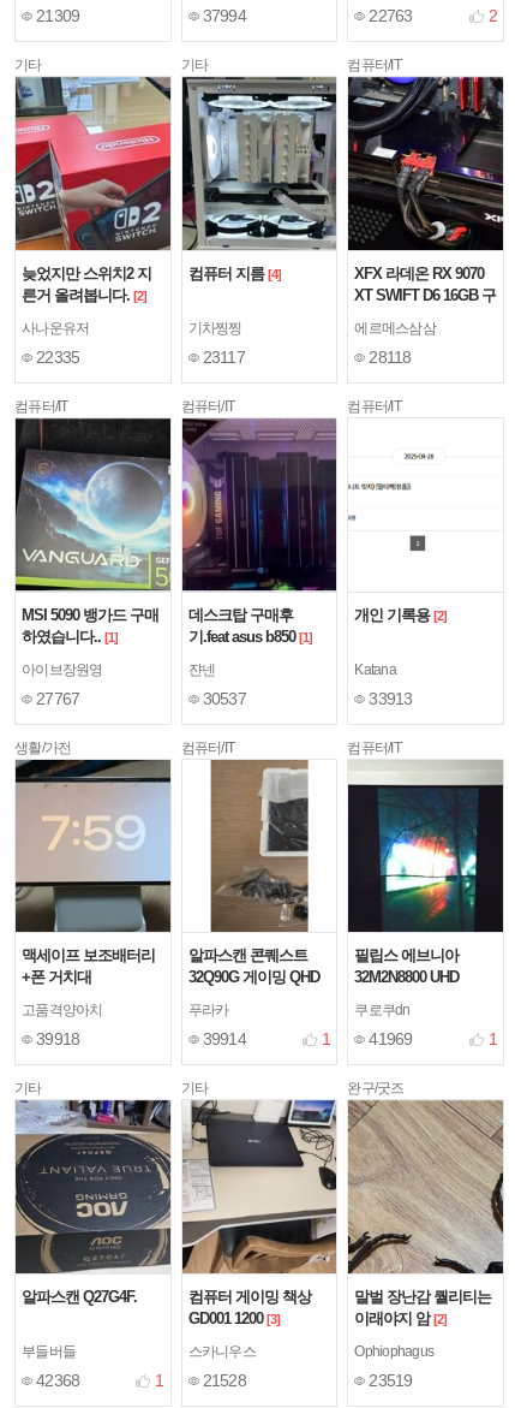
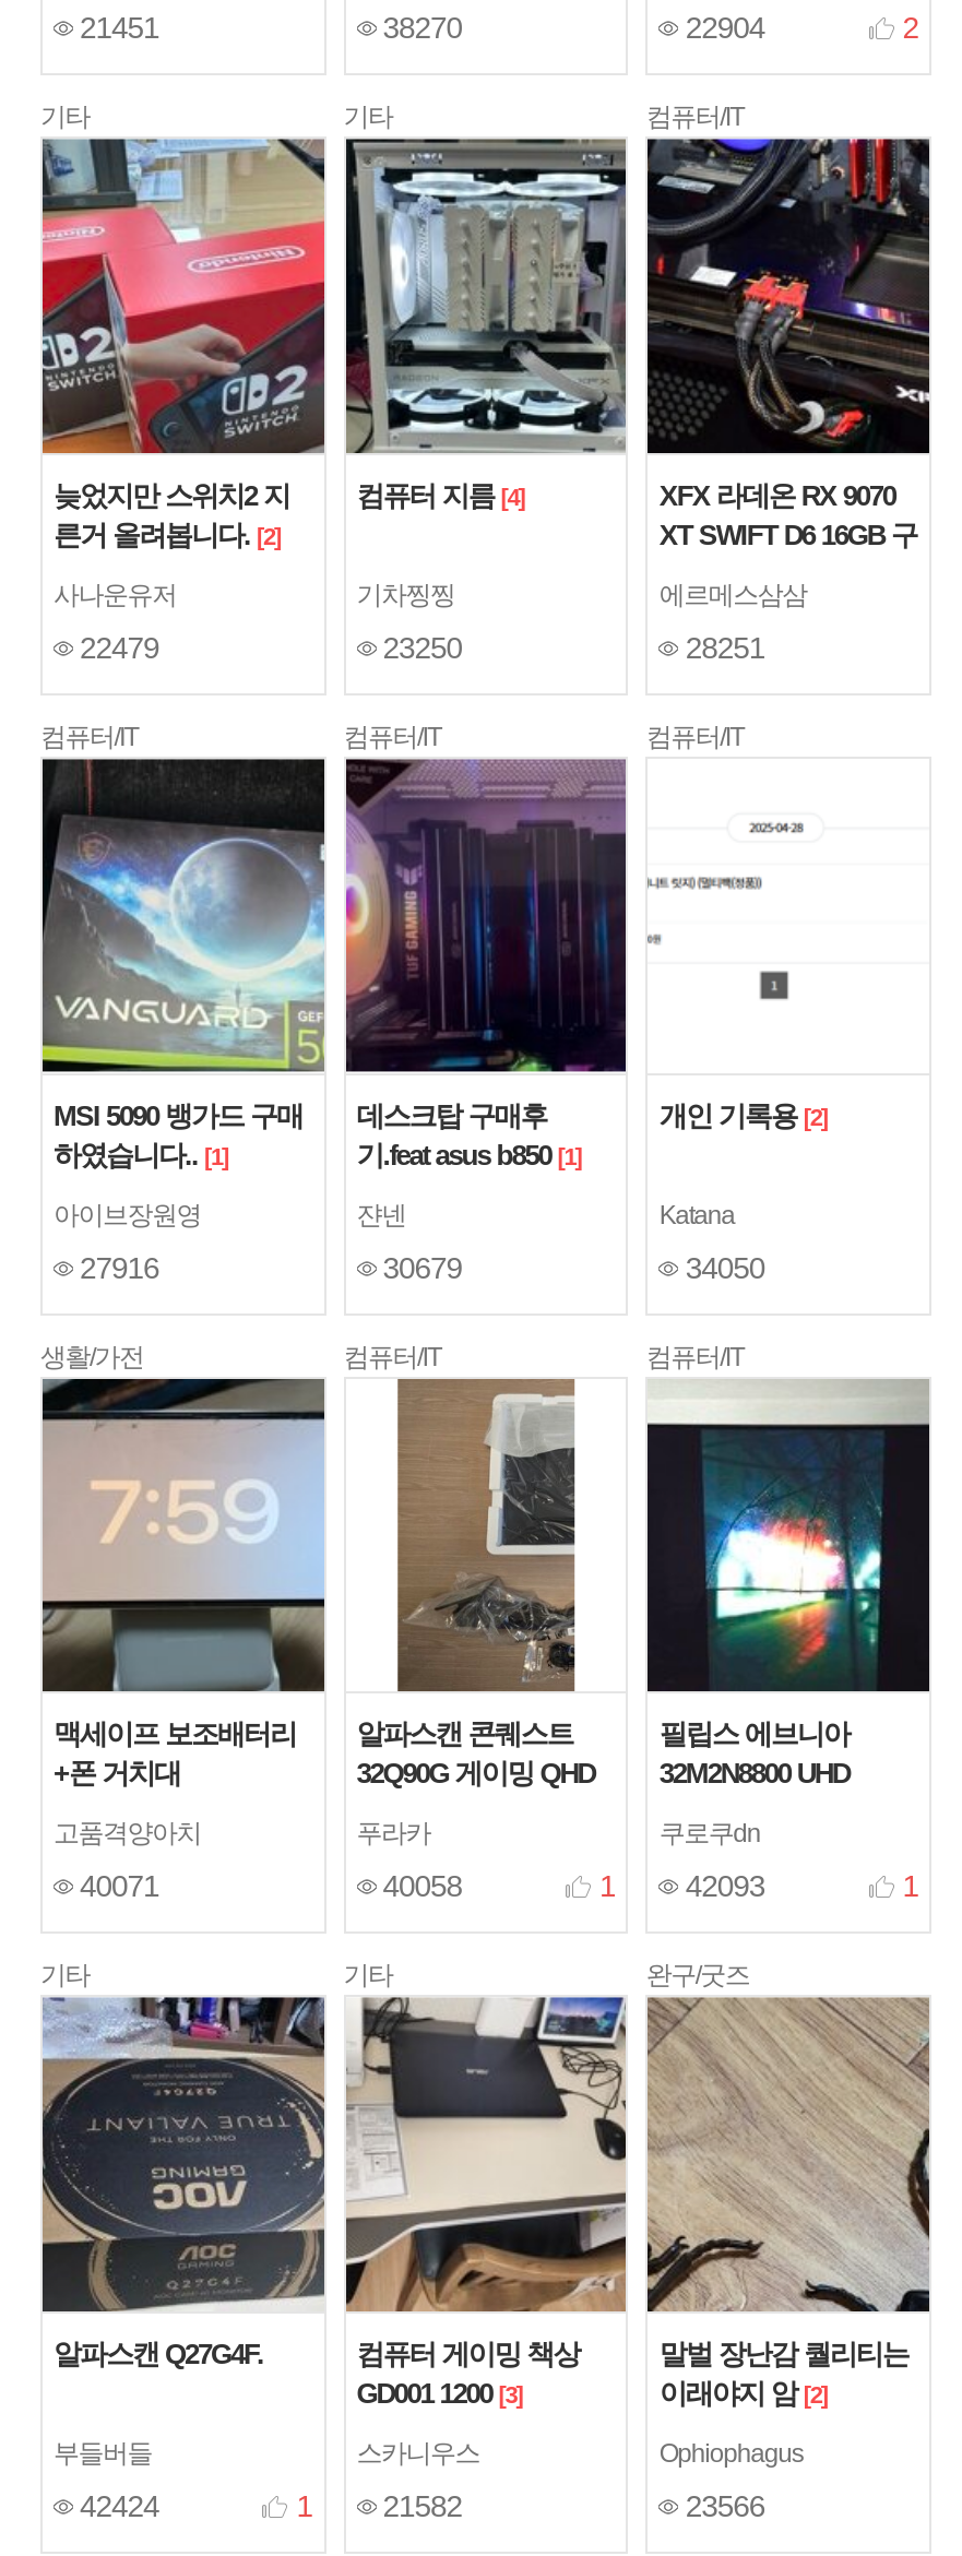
- 21309
+ 21451

- 37994
+ 38270

- 22763
+ 22904

- 22335
+ 22479

- 23117
+ 23250

- 28118
+ 28251

- 27767
+ 27916

- 30537
+ 30679

- 33913
+ 34050

- 39918
+ 40071

- 39914
+ 40058

- 41969
+ 42093

- 42368
+ 42424

- 21528
+ 21582

- 23519
+ 23566
